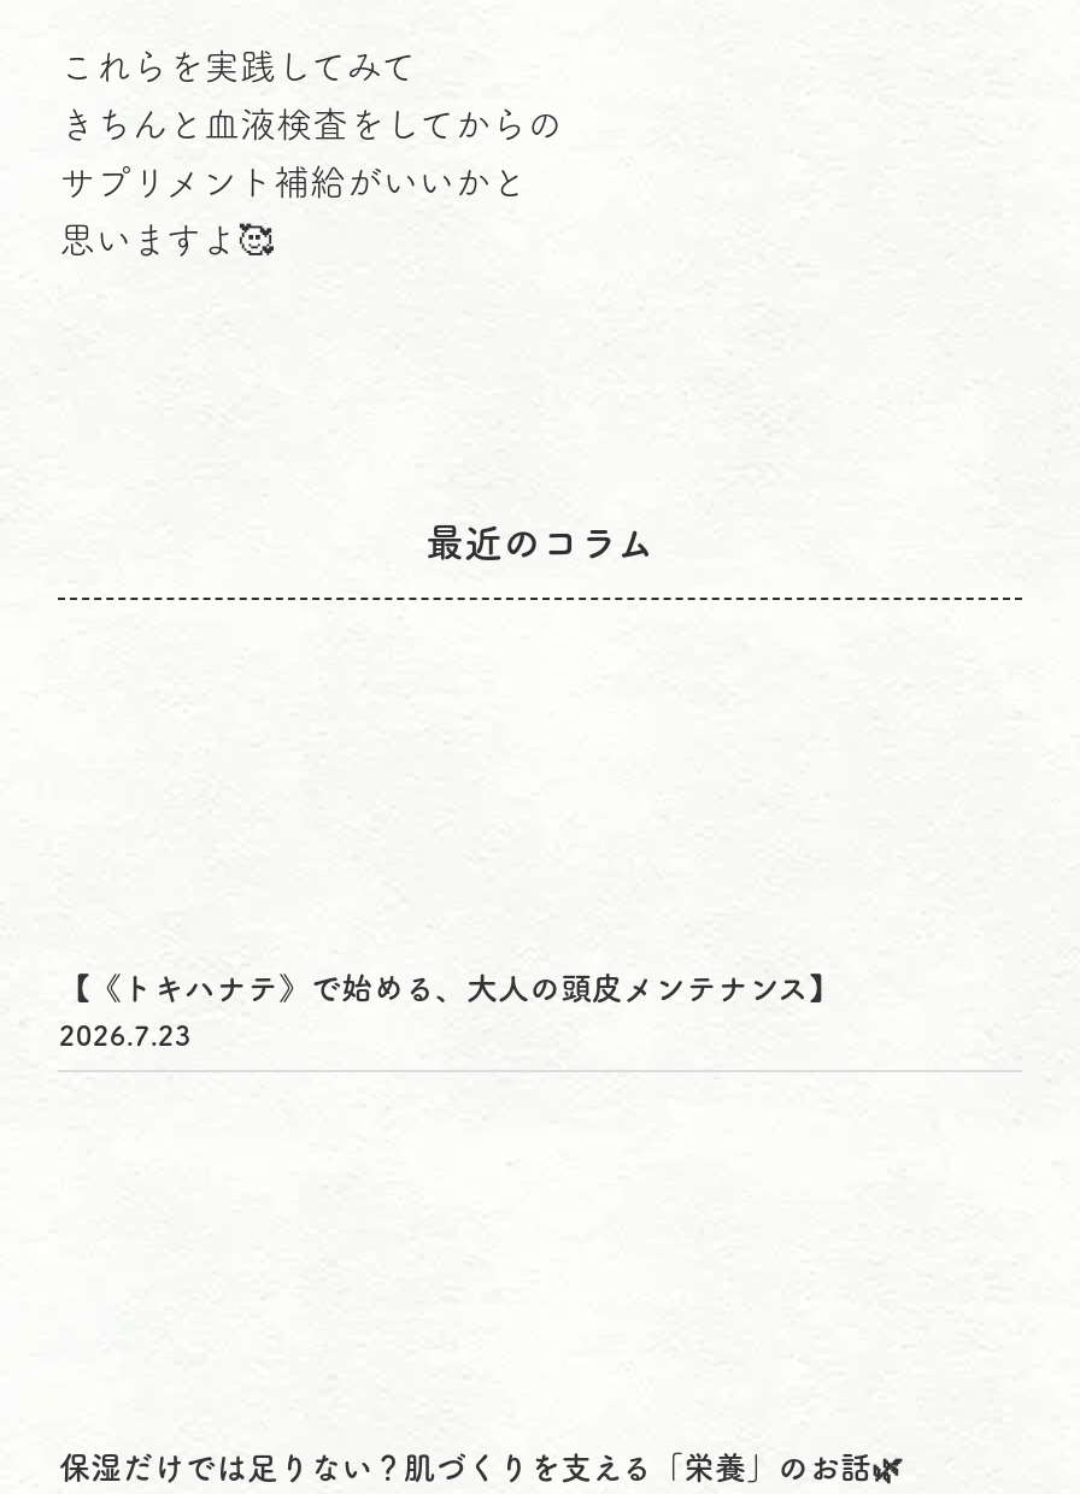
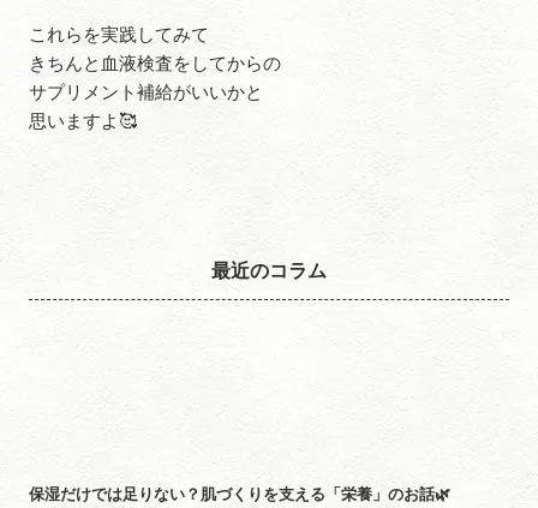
- 【《トキハナテ》で始める、大人の頭皮メンテナンス】
- 2026.7.23
